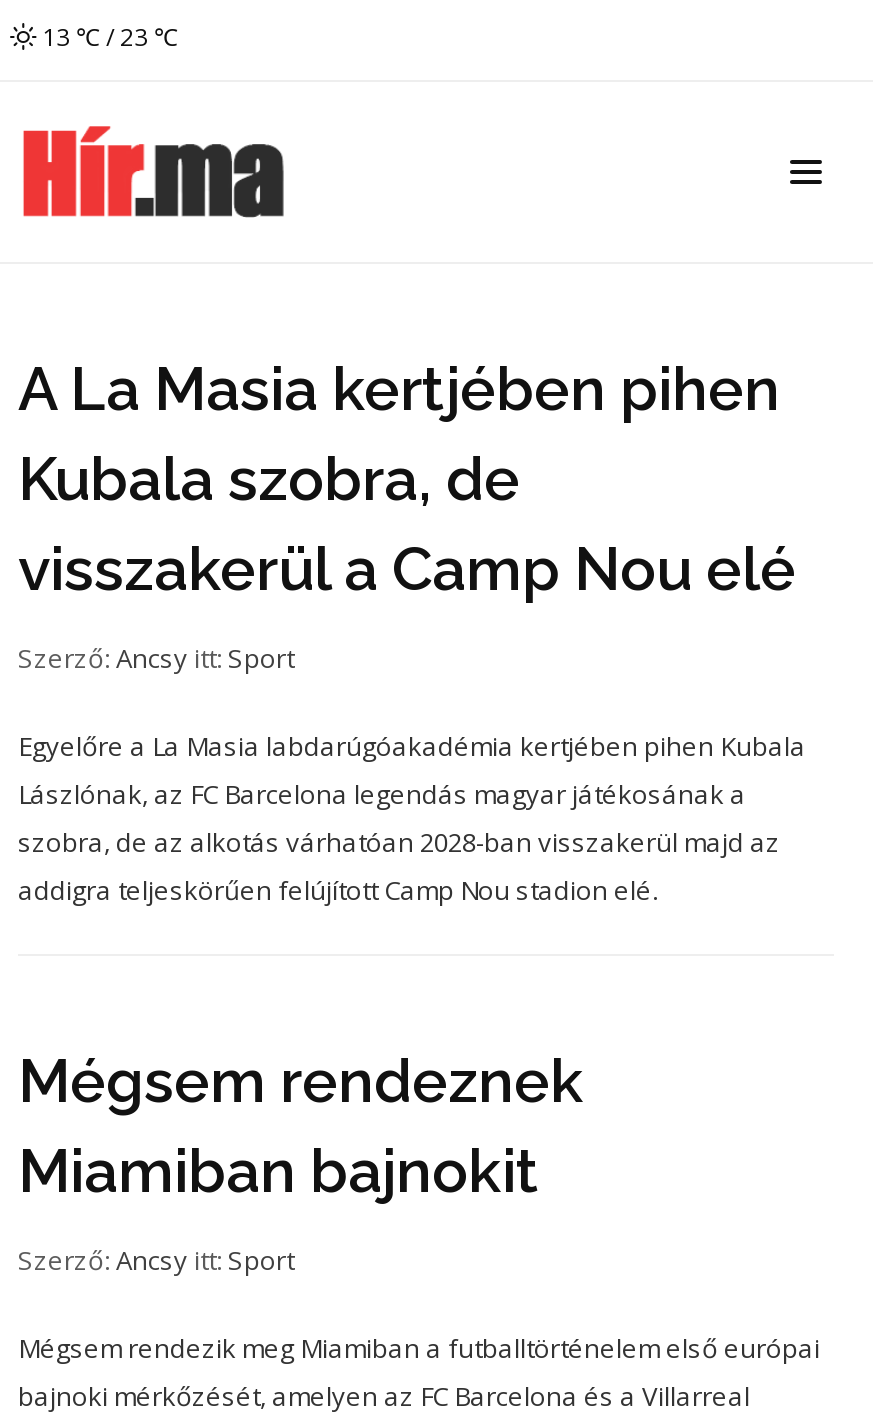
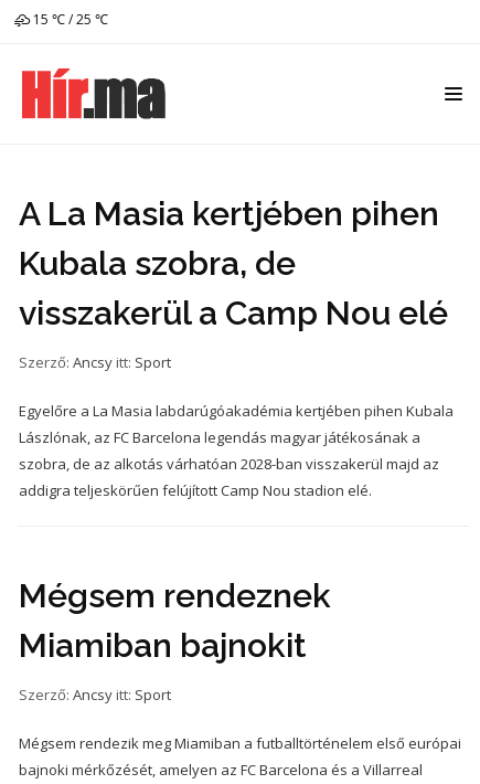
- 13 ℃ / 23 ℃
+ 15 ℃ / 25 ℃
